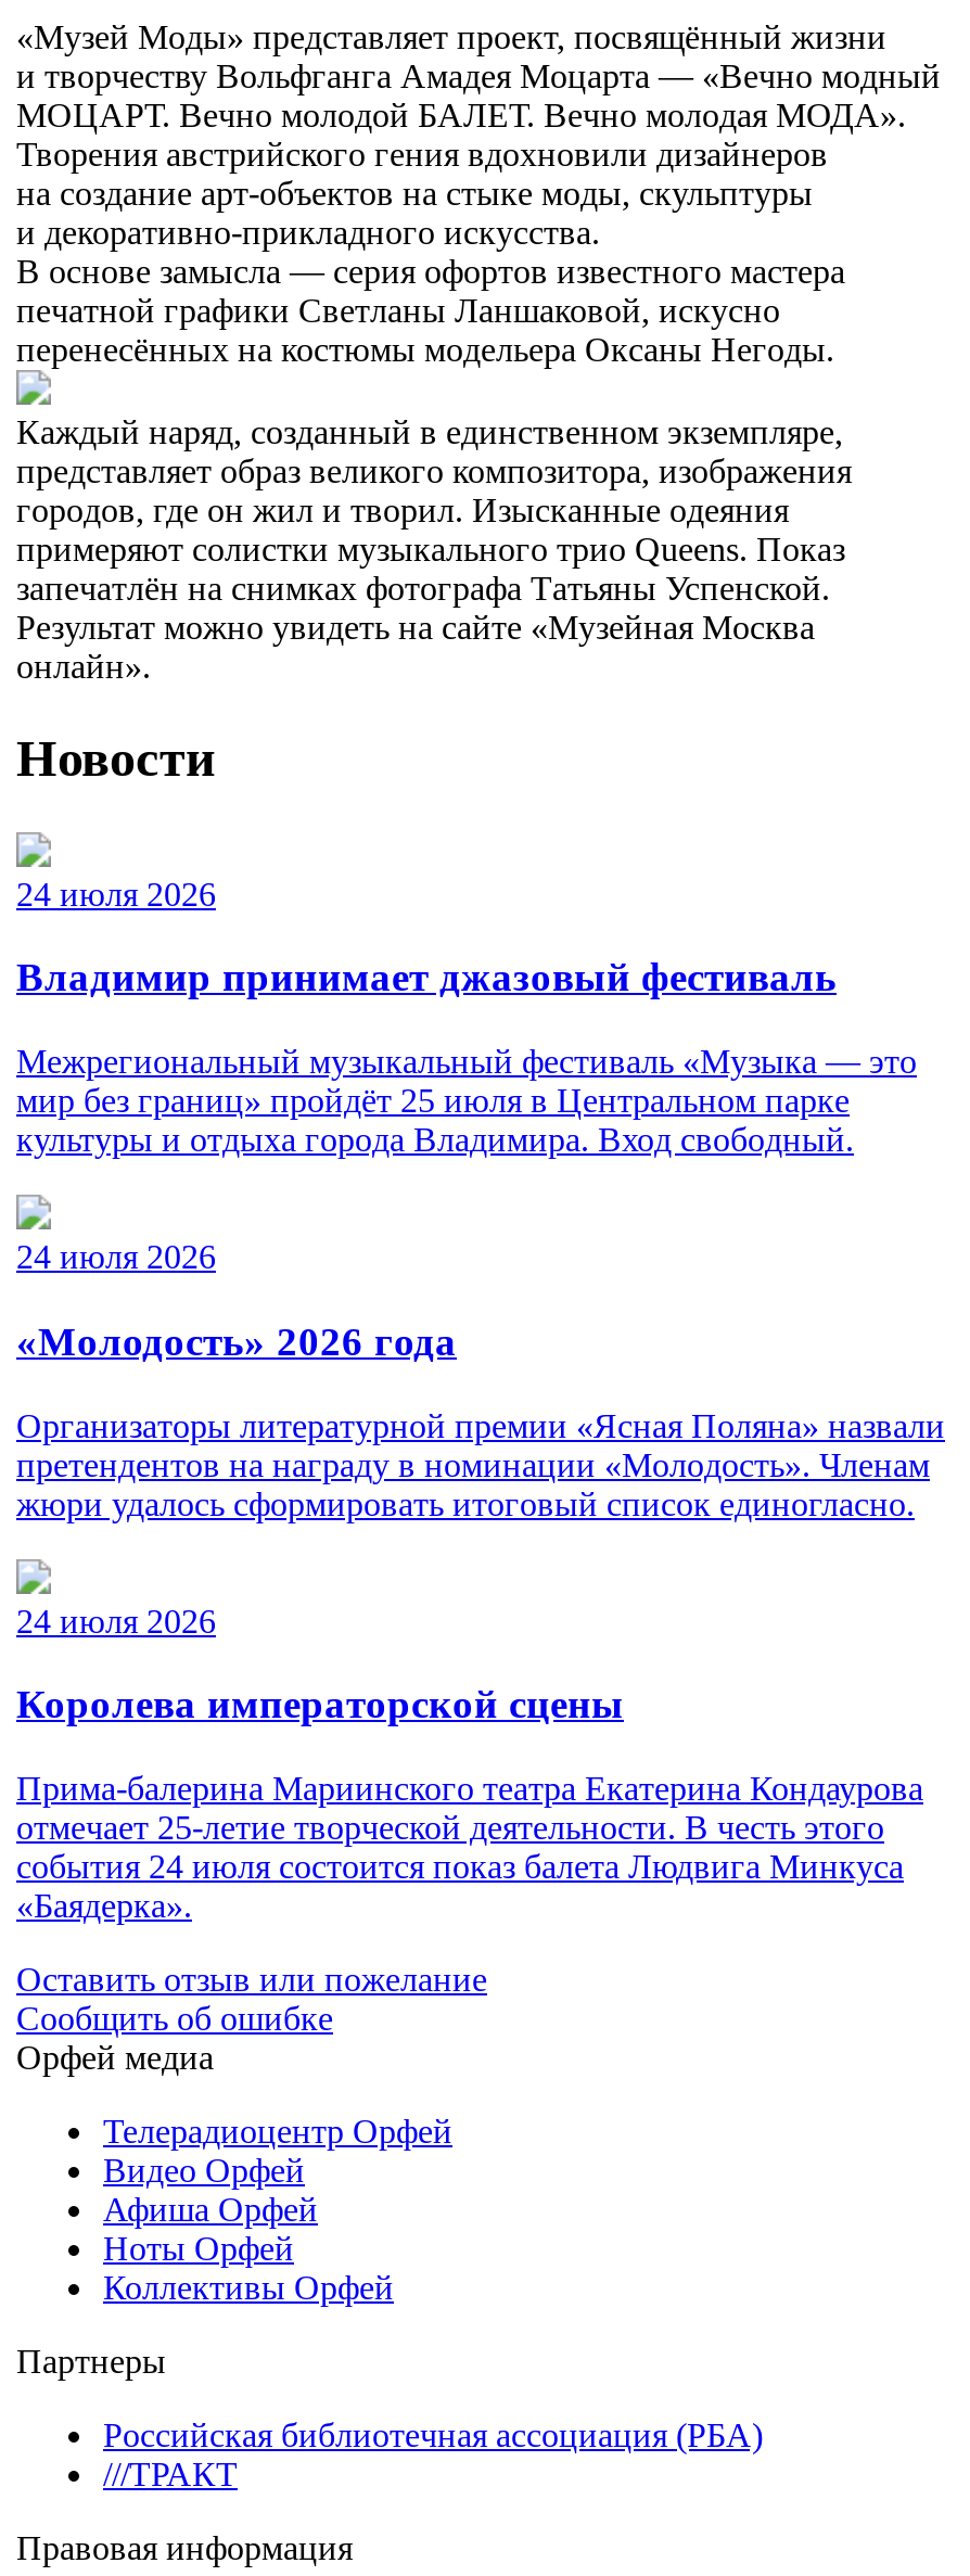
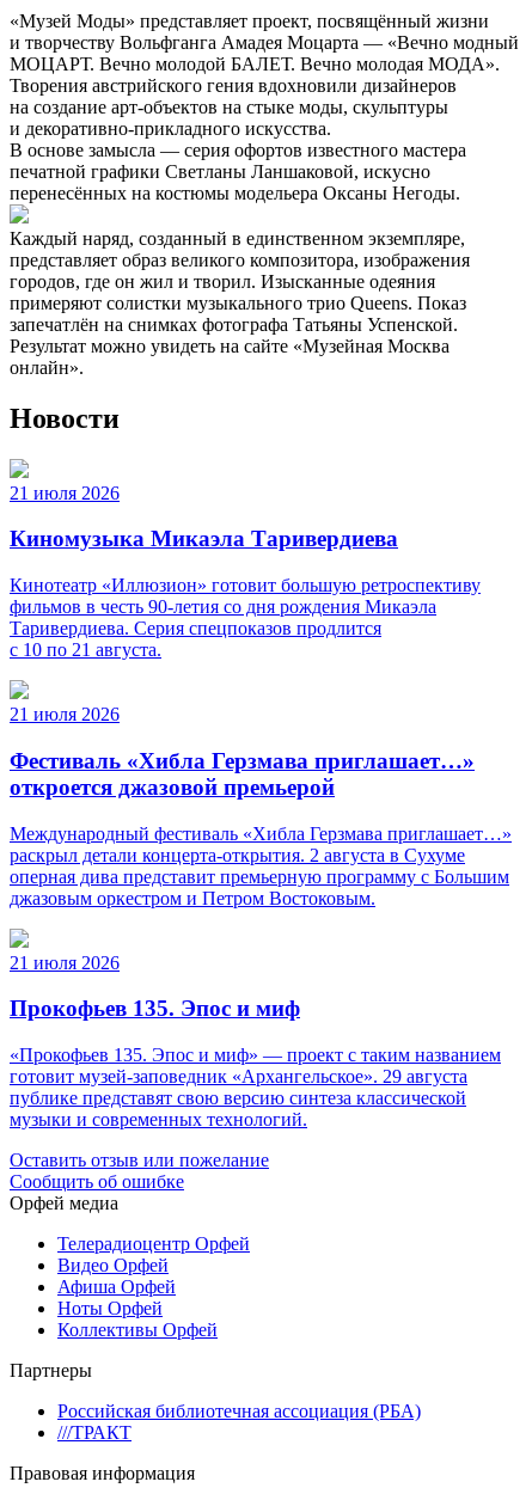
- 24 июля 2026
+ 21 июля 2026

- Владимир принимает джазовый фестиваль
+ Киномузыка Микаэла Таривердиева

- Межрегиональный музыкальный фестиваль «Музыка — это
- мир без границ» пройдёт 25 июля в Центральном парке
- культуры и отдыха города Владимира. Вход свободный.
+ Кинотеатр «Иллюзион» готовит большую ретроспективу
+ фильмов в честь 90-летия со дня рождения Микаэла
+ Таривердиева. Серия спецпоказов продлится
+ с 10 по 21 августа.

- 24 июля 2026
+ 21 июля 2026

- «Молодость» 2026 года
+ Фестиваль «Хибла Герзмава приглашает…»
+ откроется джазовой премьерой

- Организаторы литературной премии «Ясная Поляна» назвали
- претендентов на награду в номинации «Молодость». Членам
- жюри удалось сформировать итоговый список единогласно.
+ Международный фестиваль «Хибла Герзмава приглашает…»
+ раскрыл детали концерта-открытия. 2 августа в Сухуме
+ оперная дива представит премьерную программу с Большим
+ джазовым оркестром и Петром Востоковым.

- 24 июля 2026
+ 21 июля 2026

- Королева императорской сцены
+ Прокофьев 135. Эпос и миф

- Прима-балерина Мариинского театра Екатерина Кондаурова
- отмечает 25-летие творческой деятельности. В честь этого
- события 24 июля состоится показ балета Людвига Минкуса
- «Баядерка».
+ «Прокофьев 135. Эпос и миф» — проект с таким названием
+ готовит музей-заповедник «Архангельское». 29 августа
+ публике представят свою версию синтеза классической
+ музыки и современных технологий.
